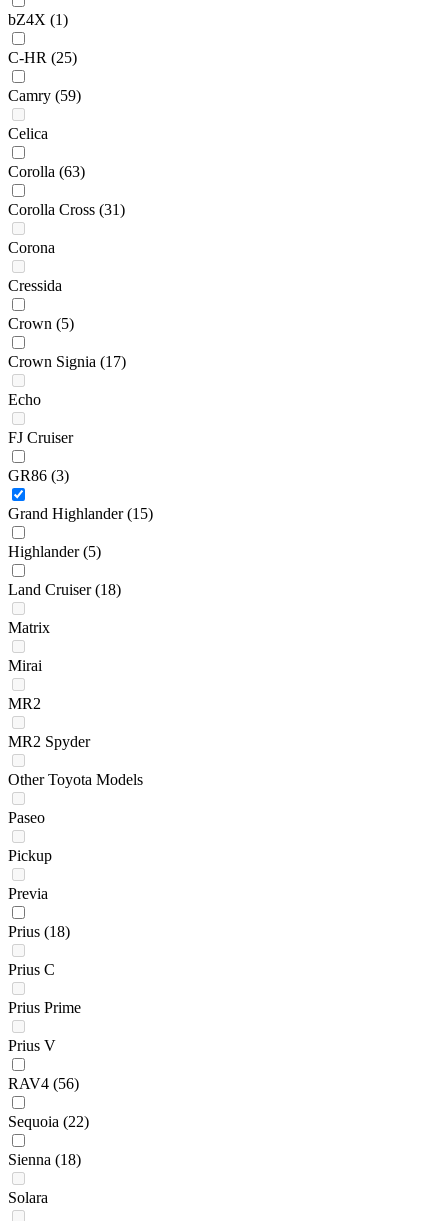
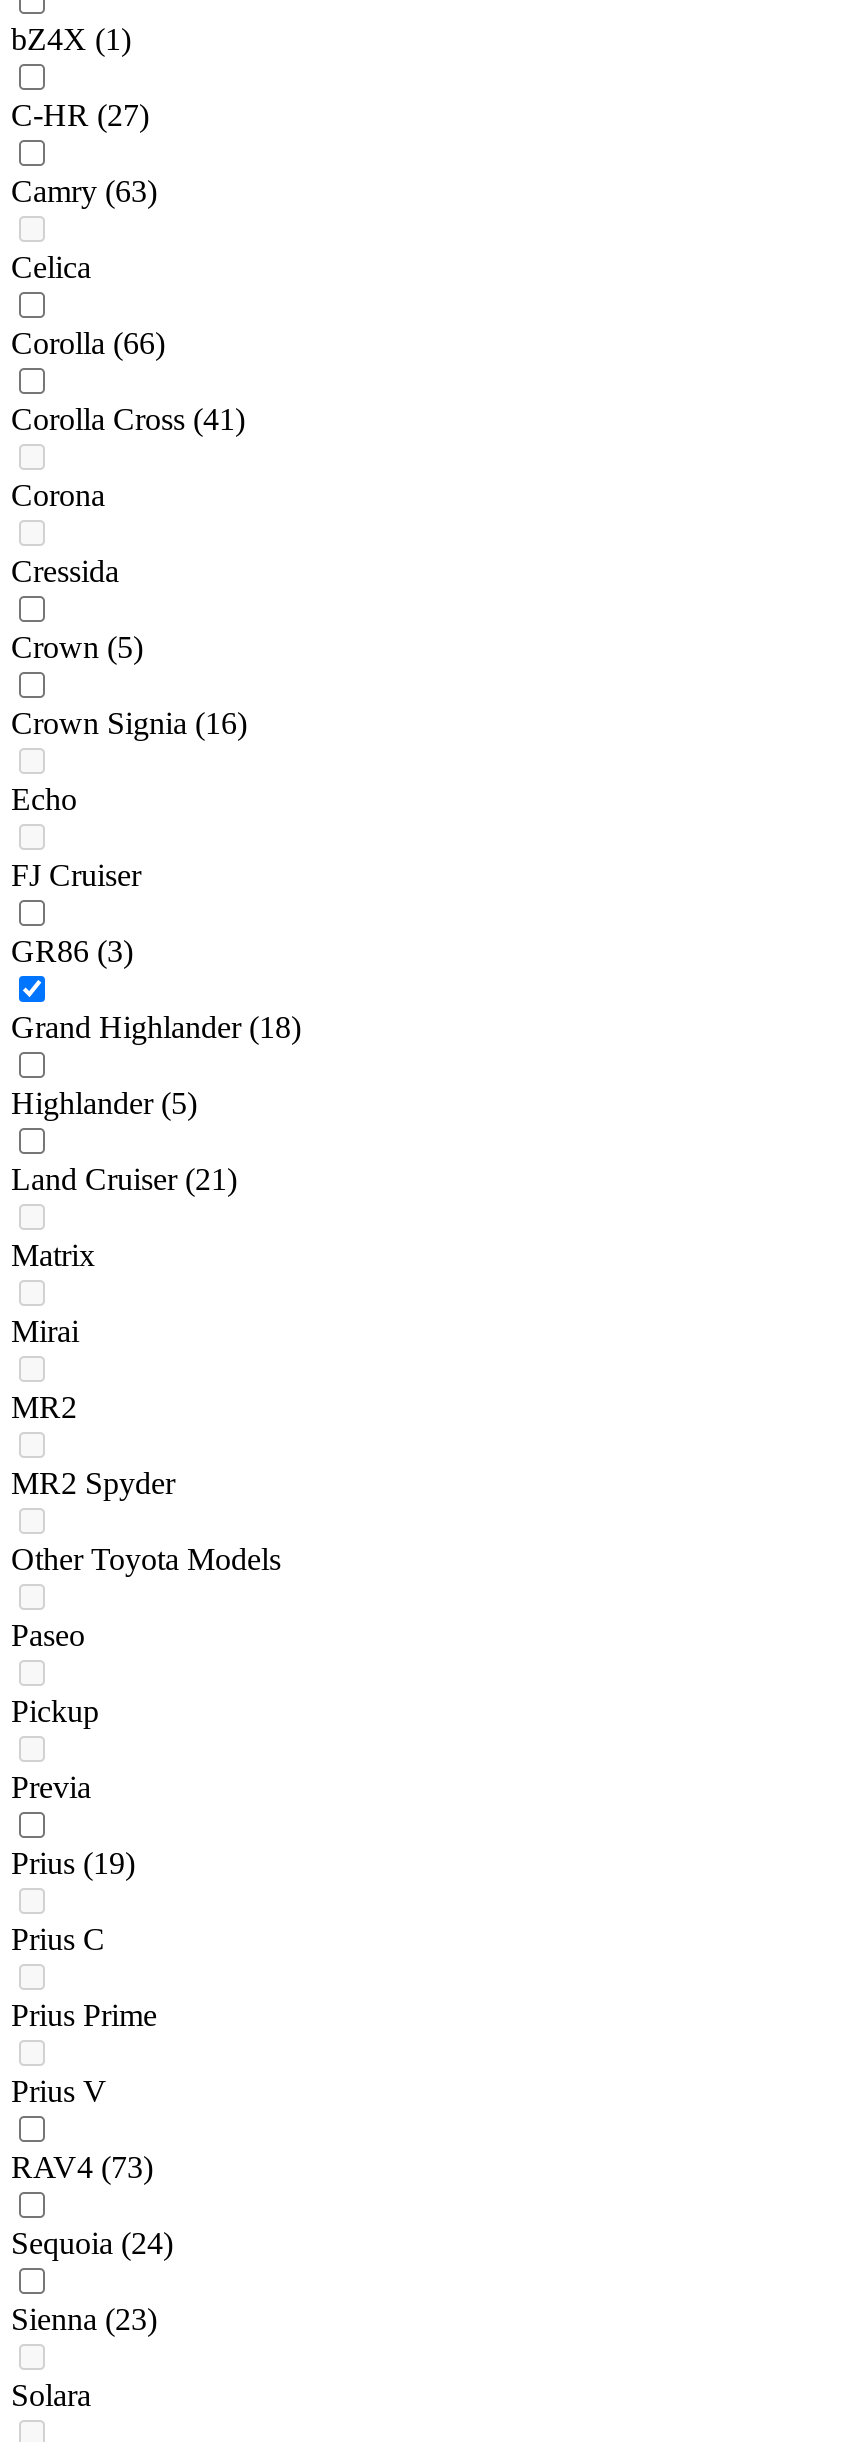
- C-HR (25)
+ C-HR (27)

- Camry (59)
+ Camry (63)

- Corolla (63)
+ Corolla (66)

- Corolla Cross (31)
+ Corolla Cross (41)

- Crown Signia (17)
+ Crown Signia (16)

- Grand Highlander (15)
+ Grand Highlander (18)

- Land Cruiser (18)
+ Land Cruiser (21)

- Prius (18)
+ Prius (19)

- RAV4 (56)
+ RAV4 (73)

- Sequoia (22)
+ Sequoia (24)

- Sienna (18)
+ Sienna (23)
